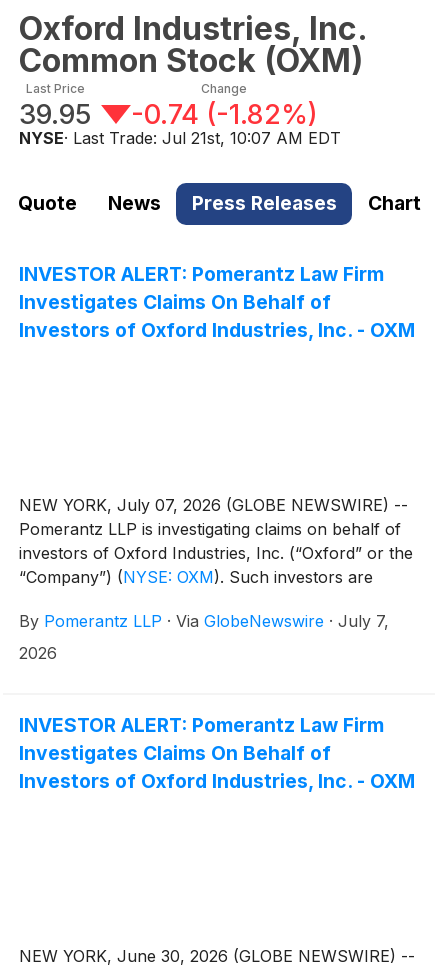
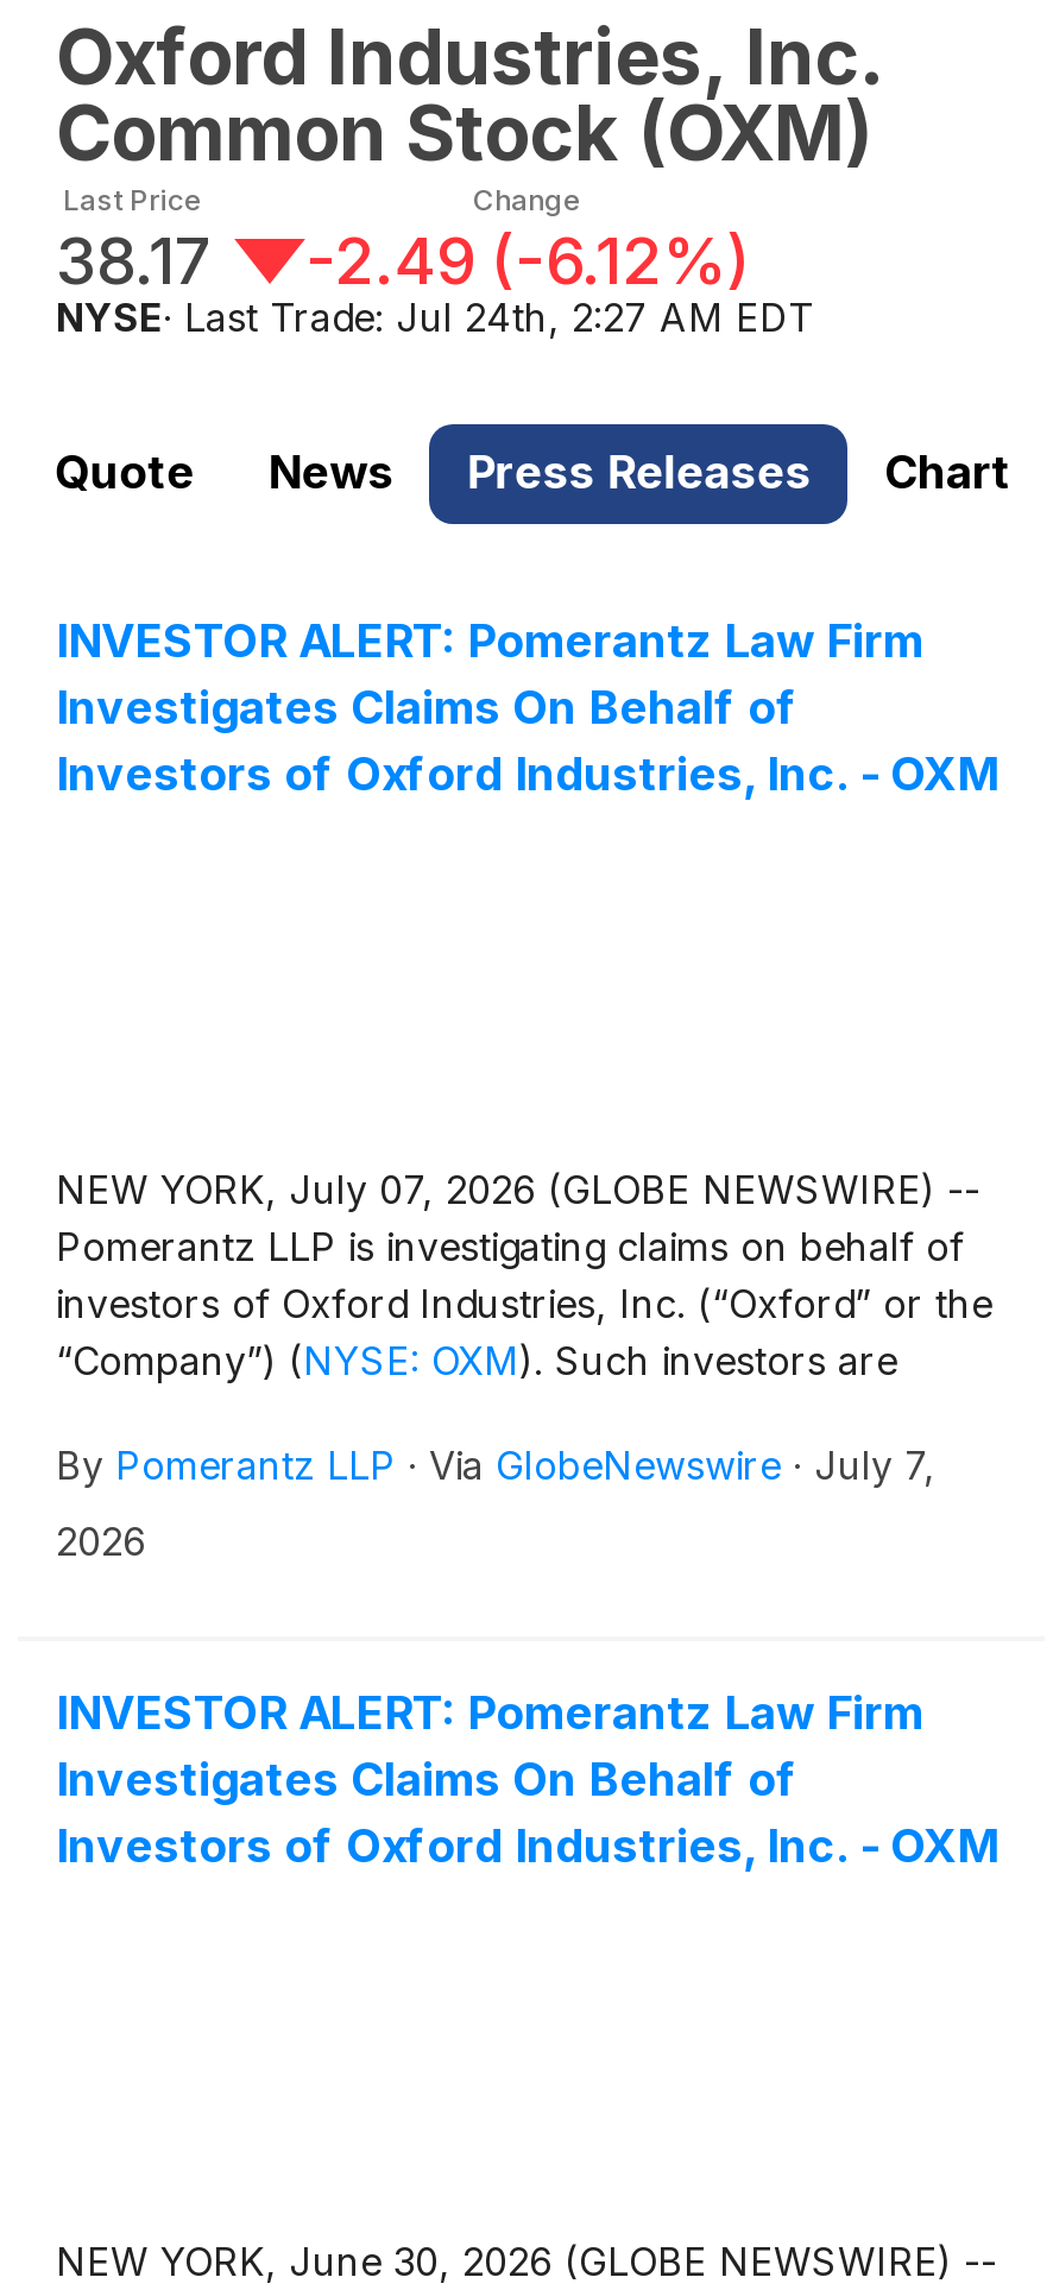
- 39.95
+ 38.17

- -0.74 (-1.82%)
+ -2.49 (-6.12%)

- NYSE · Last Trade: Jul 21st, 10:07 AM EDT
+ NYSE · Last Trade: Jul 24th, 2:27 AM EDT
